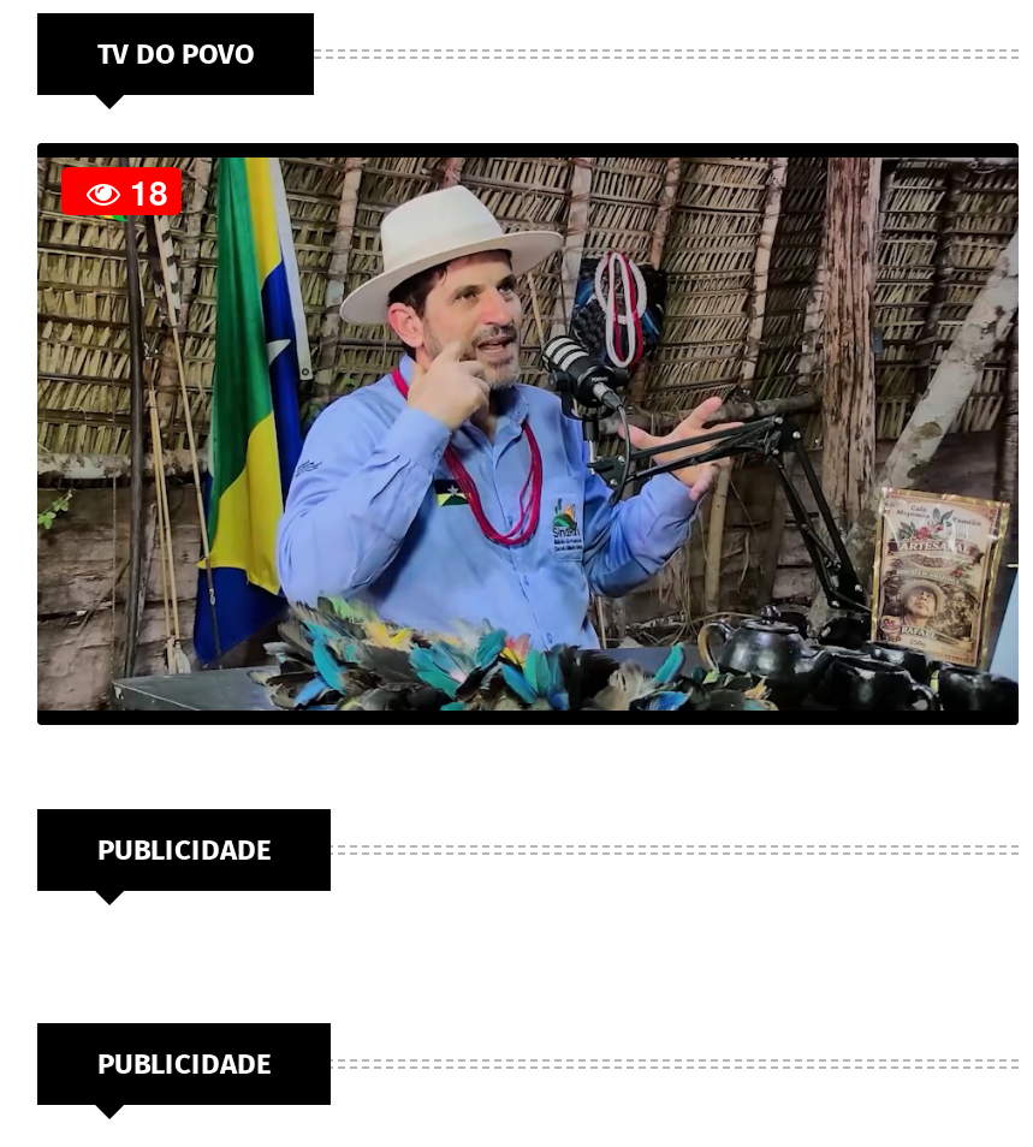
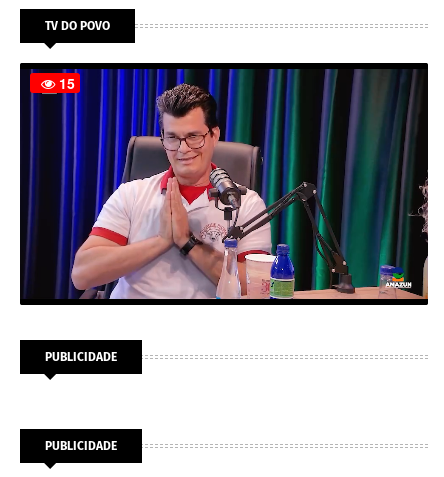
- [image]
+ [image]
